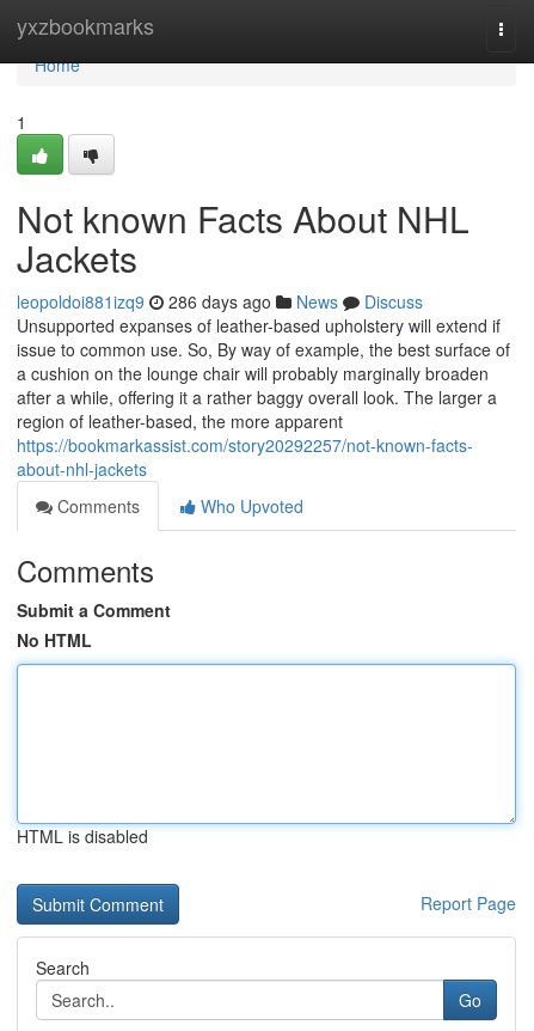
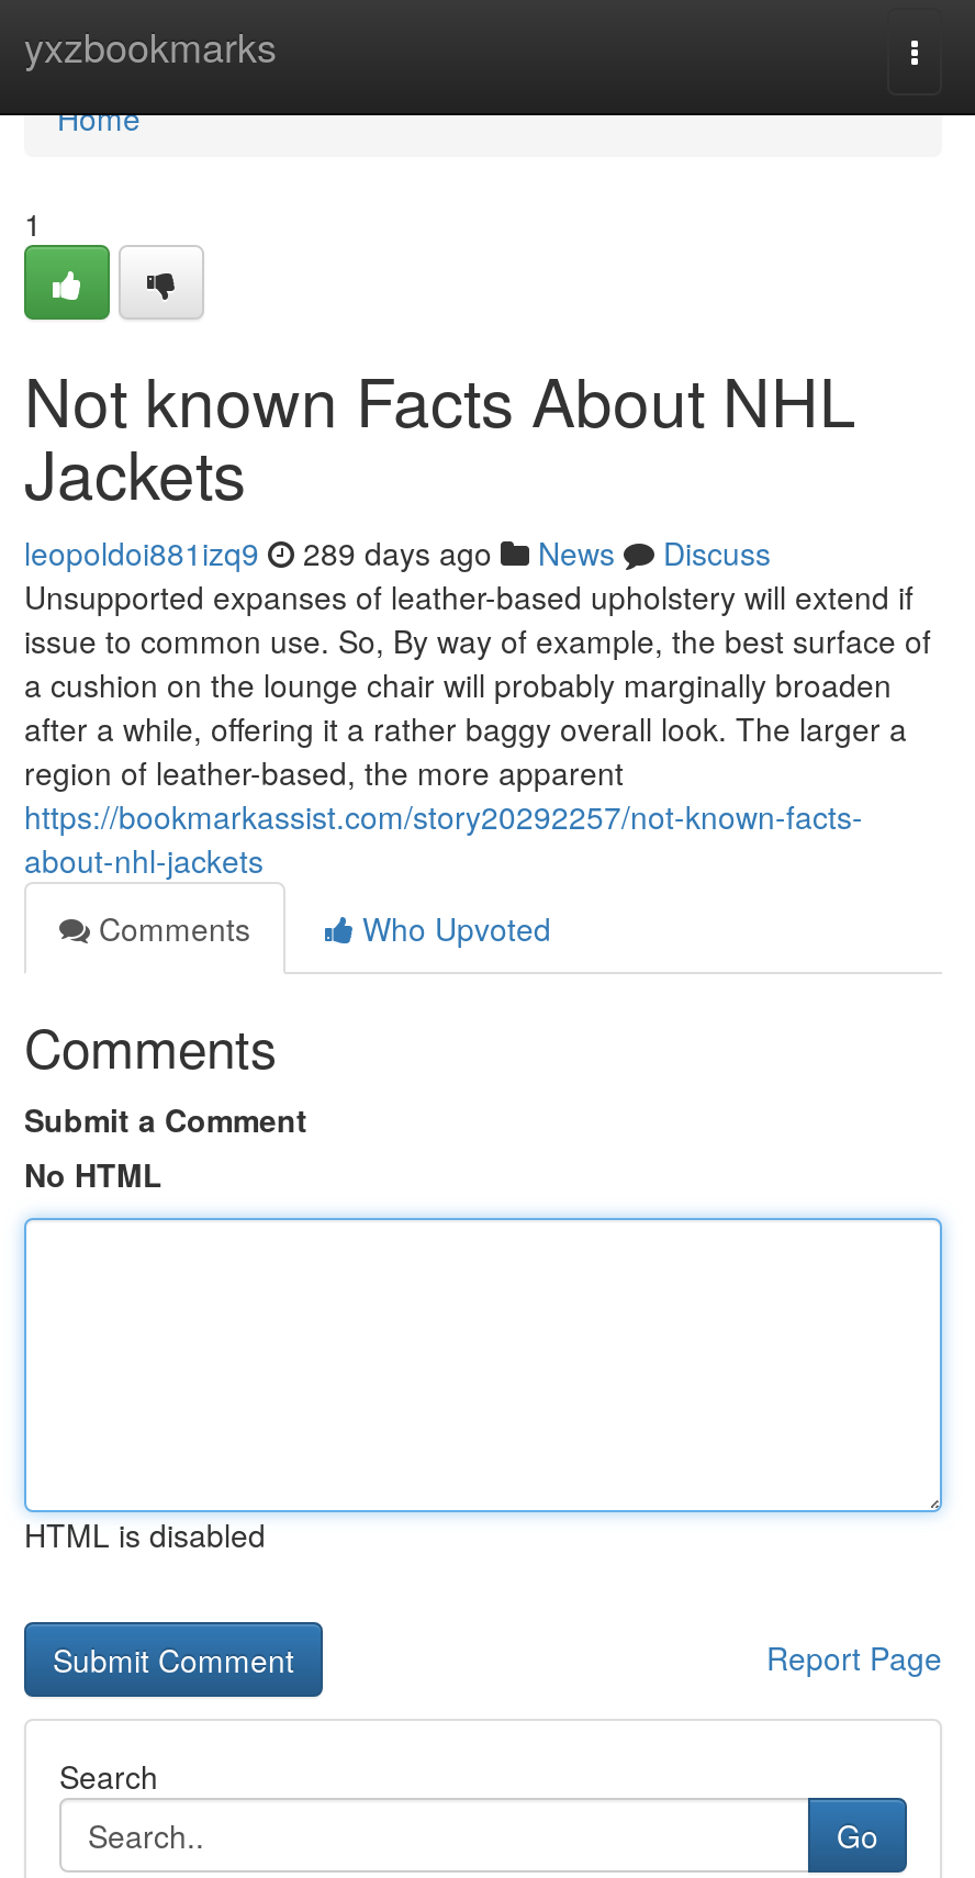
- leopoldoi881izq9 286 days ago News Discuss
+ leopoldoi881izq9 289 days ago News Discuss
